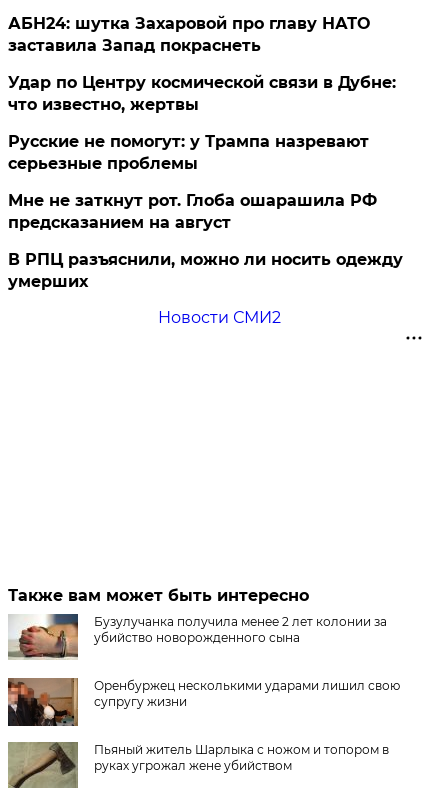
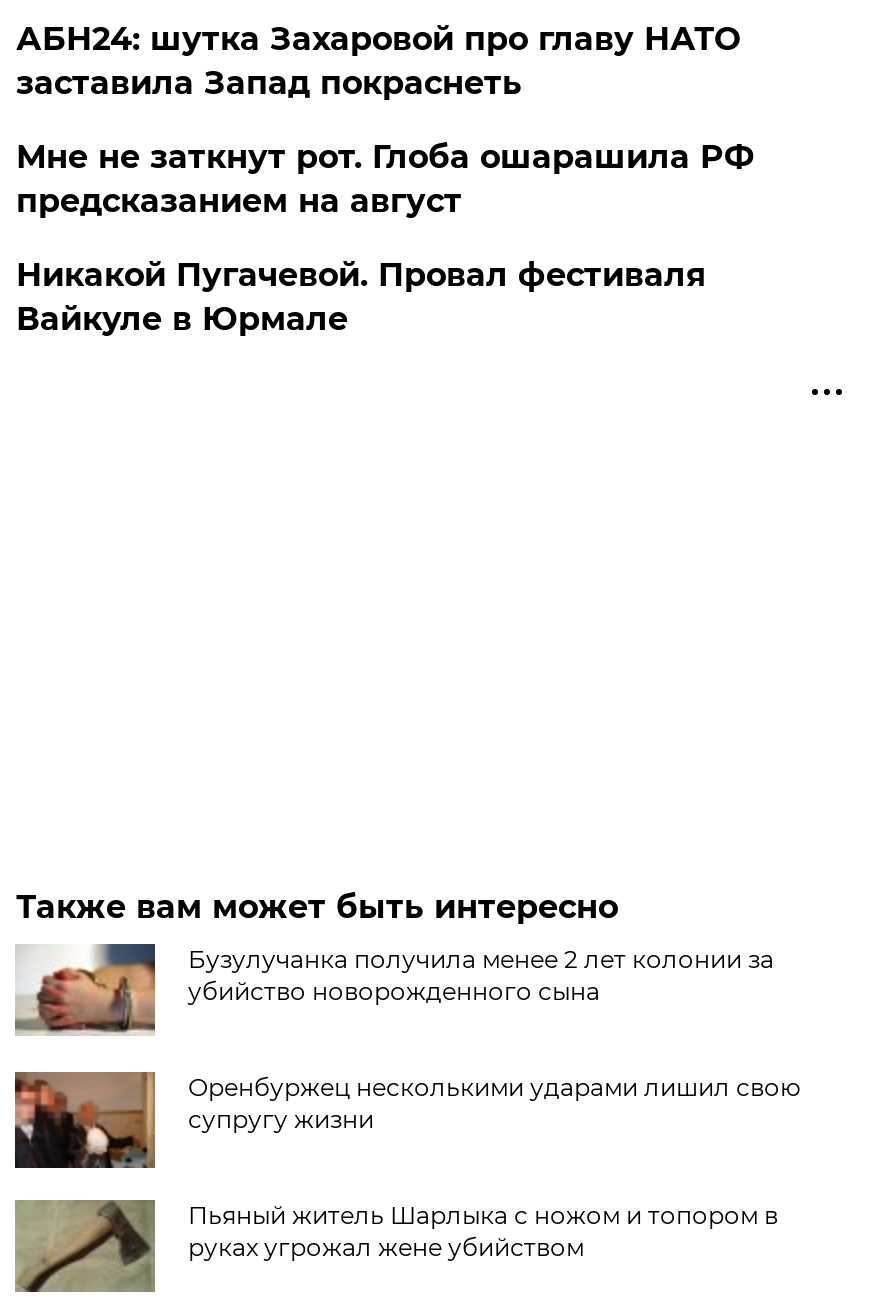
- Удар по Центру космической связи в Дубне:
- что известно, жертвы
- Русские не помогут: у Трампа назревают
- серьезные проблемы

- В РПЦ разъяснили, можно ли носить одежду
- умерших
- Новости СМИ2
+ Никакой Пугачевой. Провал фестиваля
+ Вайкуле в Юрмале
